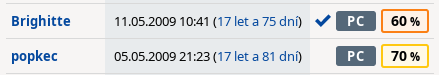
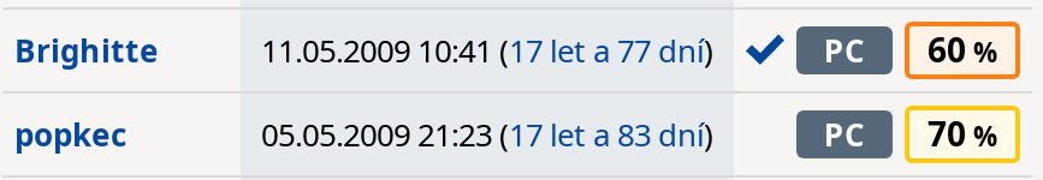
- 11.05.2009 10:41 (17 let a 75 dní)
+ 11.05.2009 10:41 (17 let a 77 dní)

- 05.05.2009 21:23 (17 let a 81 dní)
+ 05.05.2009 21:23 (17 let a 83 dní)
